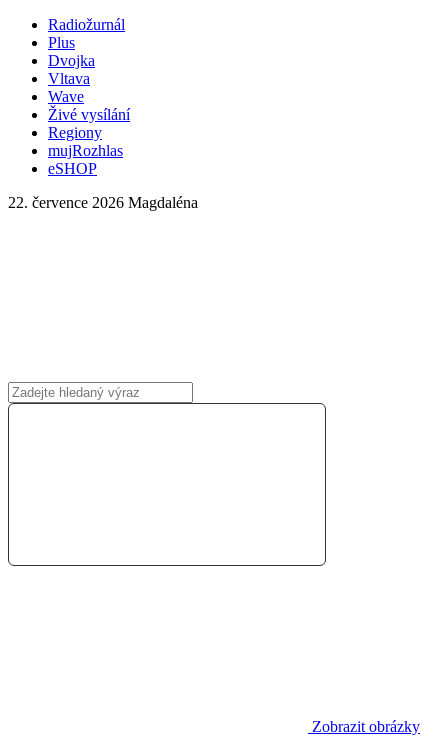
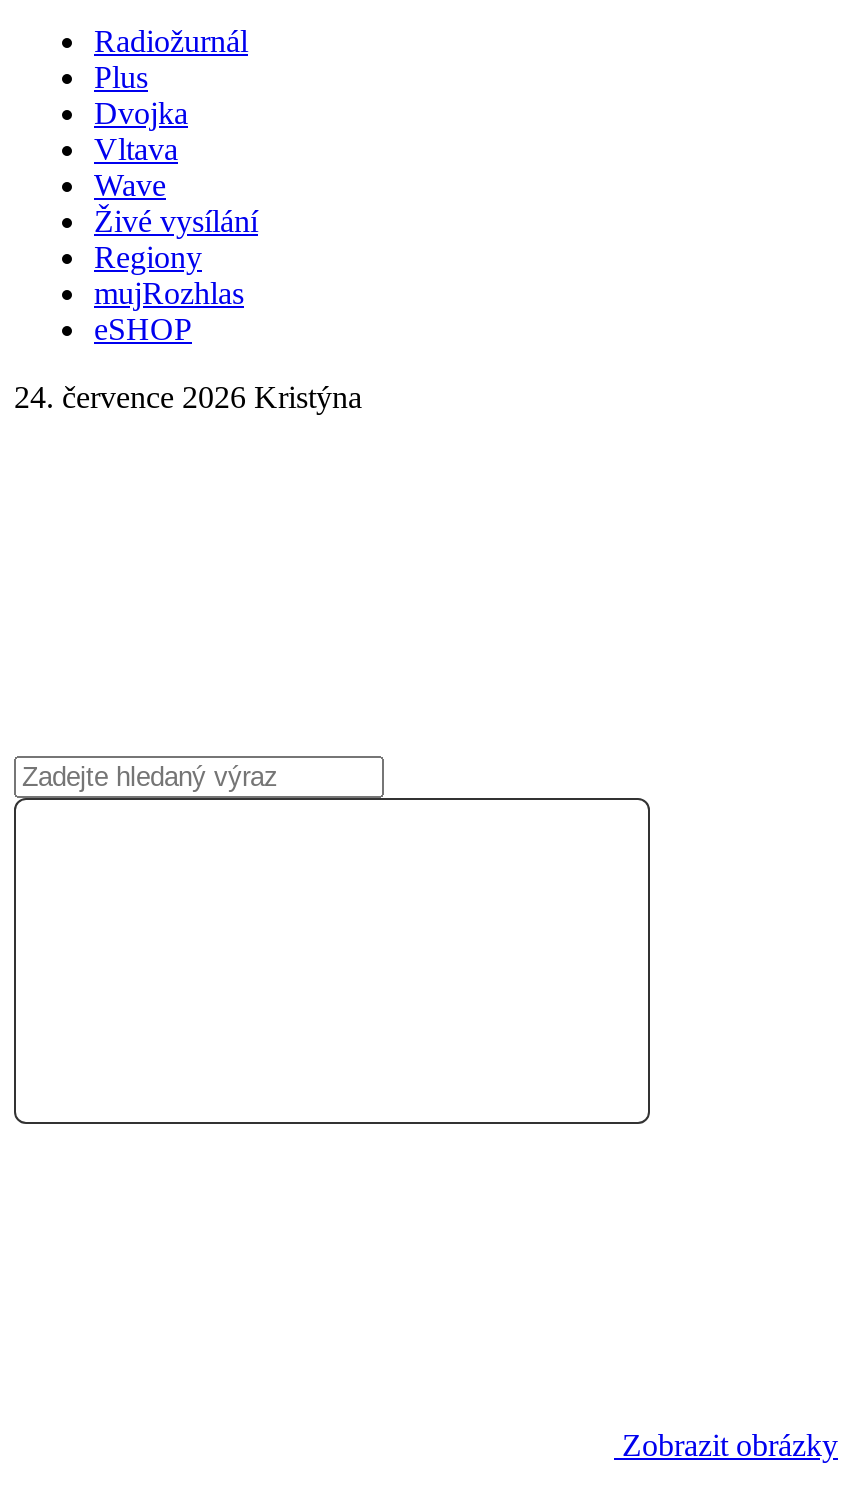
- 22. července 2026 Magdaléna
+ 24. července 2026 Kristýna
